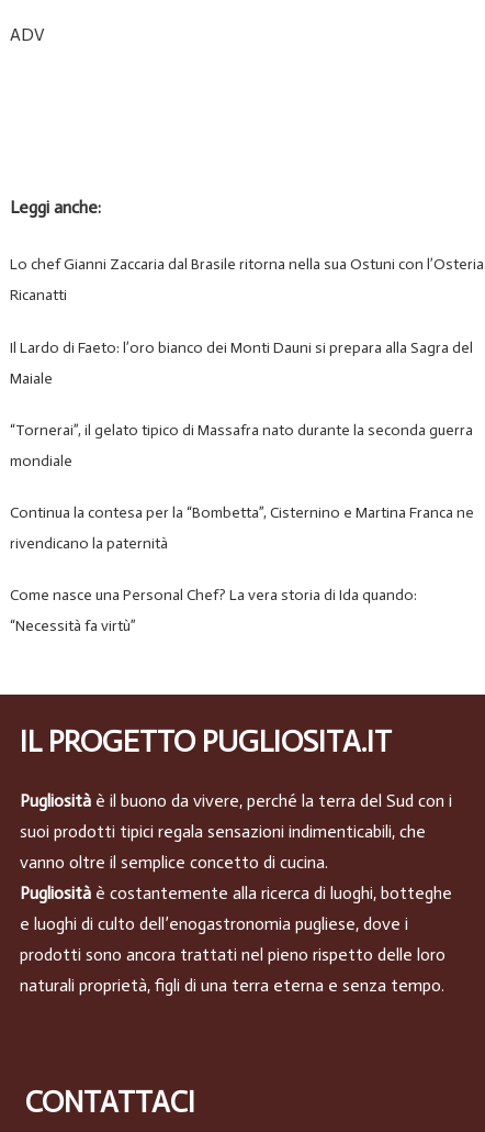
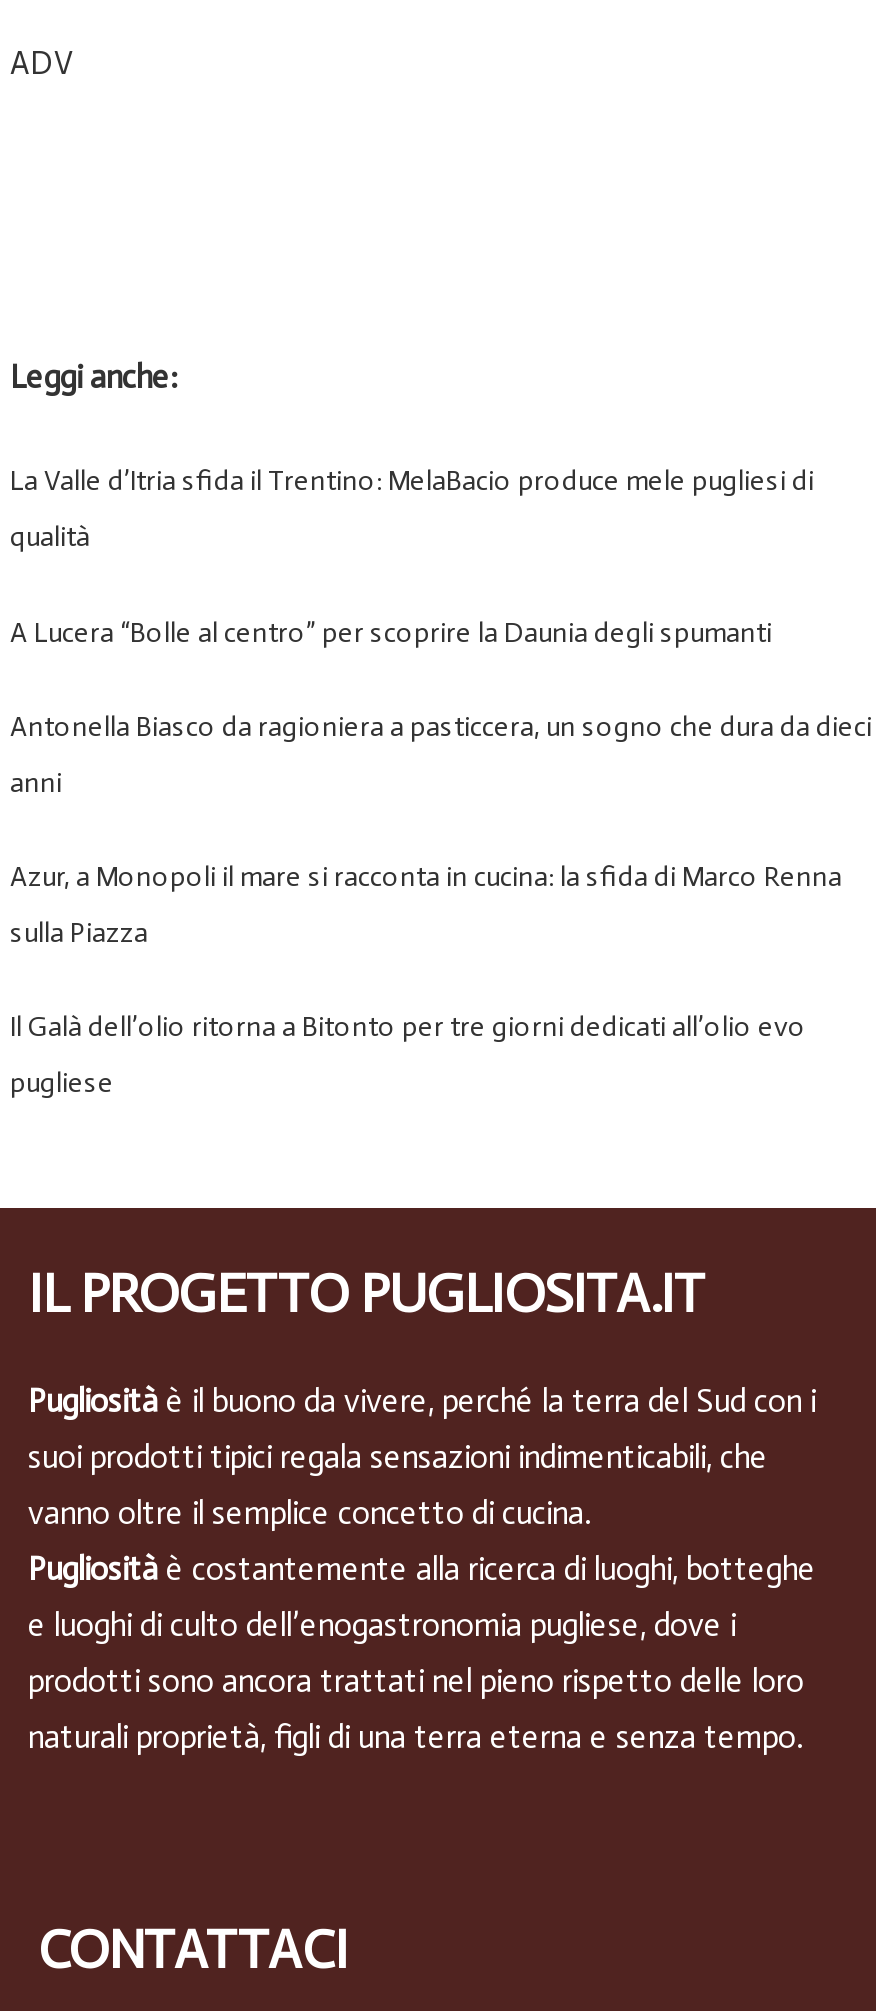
- Lo chef Gianni Zaccaria dal Brasile ritorna nella sua Ostuni con l’Osteria
- Ricanatti
- Il Lardo di Faeto: l’oro bianco dei Monti Dauni si prepara alla Sagra del
- Maiale
- “Tornerai”, il gelato tipico di Massafra nato durante la seconda guerra
- mondiale
- Continua la contesa per la “Bombetta”, Cisternino e Martina Franca ne
- rivendicano la paternità
- Come nasce una Personal Chef? La vera storia di Ida quando:
- “Necessità fa virtù”
+ La Valle d’Itria sfida il Trentino: MelaBacio produce mele pugliesi di
+ qualità
+ A Lucera “Bolle al centro” per scoprire la Daunia degli spumanti
+ Antonella Biasco da ragioniera a pasticcera, un sogno che dura da dieci
+ anni
+ Azur, a Monopoli il mare si racconta in cucina: la sfida di Marco Renna
+ sulla Piazza
+ Il Galà dell’olio ritorna a Bitonto per tre giorni dedicati all’olio evo
+ pugliese
